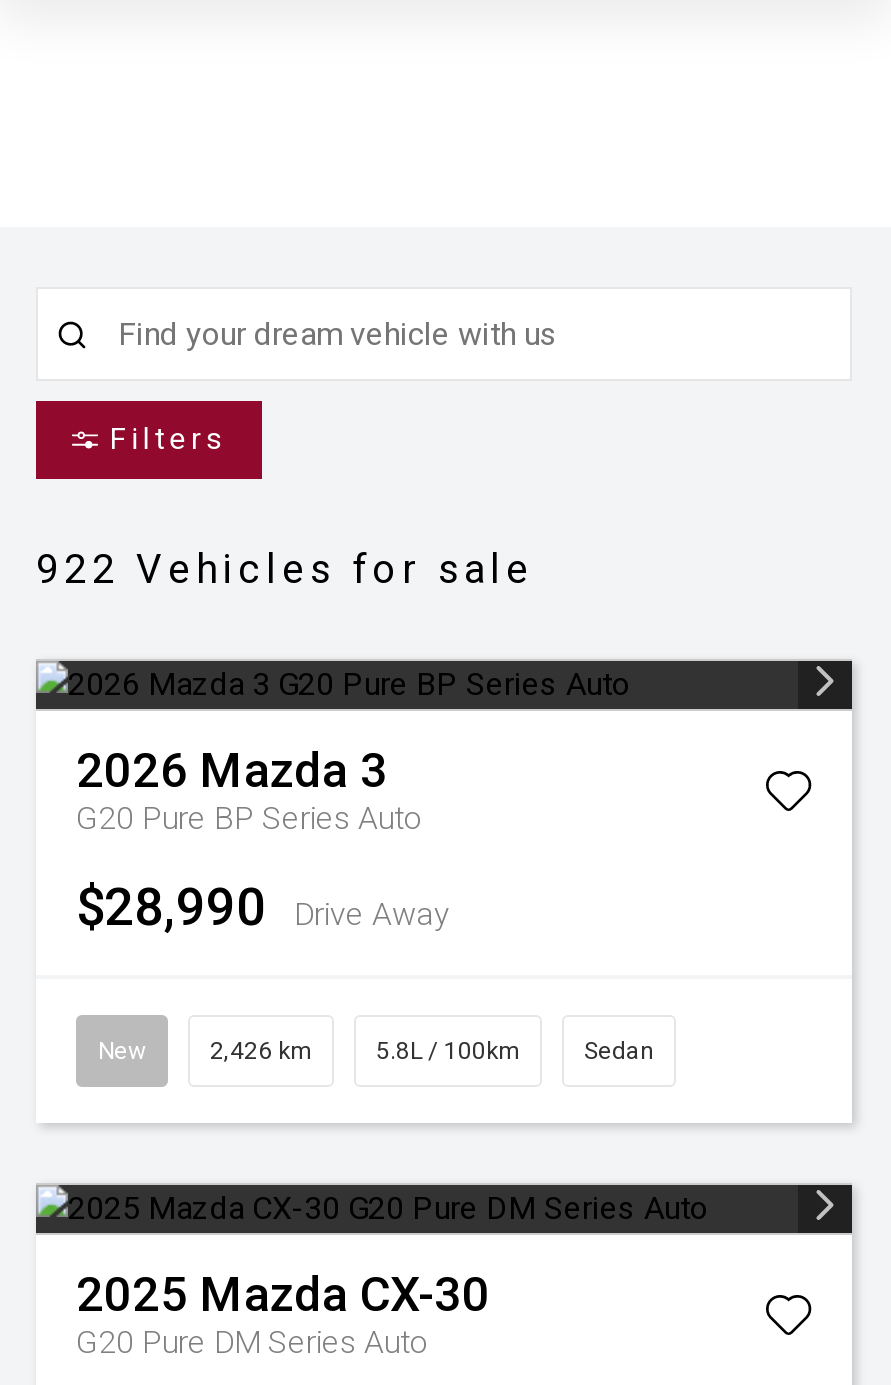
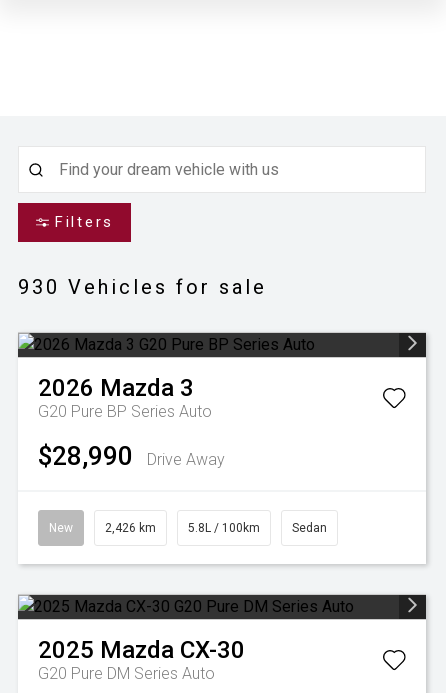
- 922 Vehicles for sale
+ 930 Vehicles for sale
